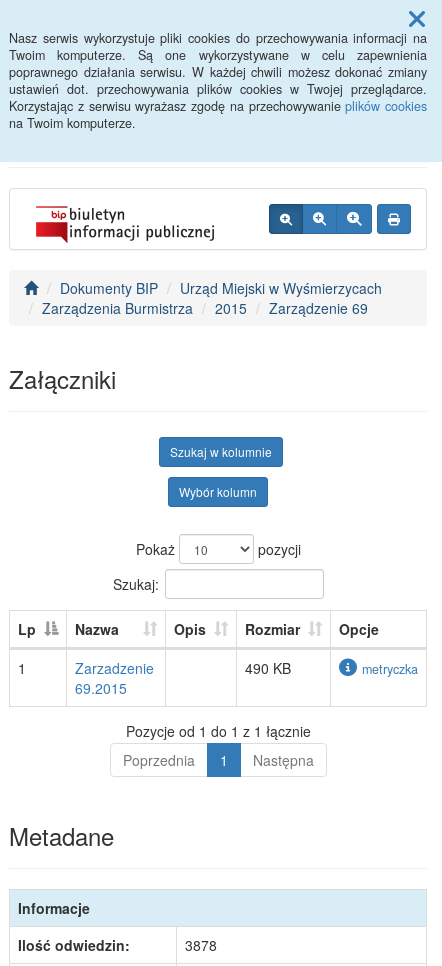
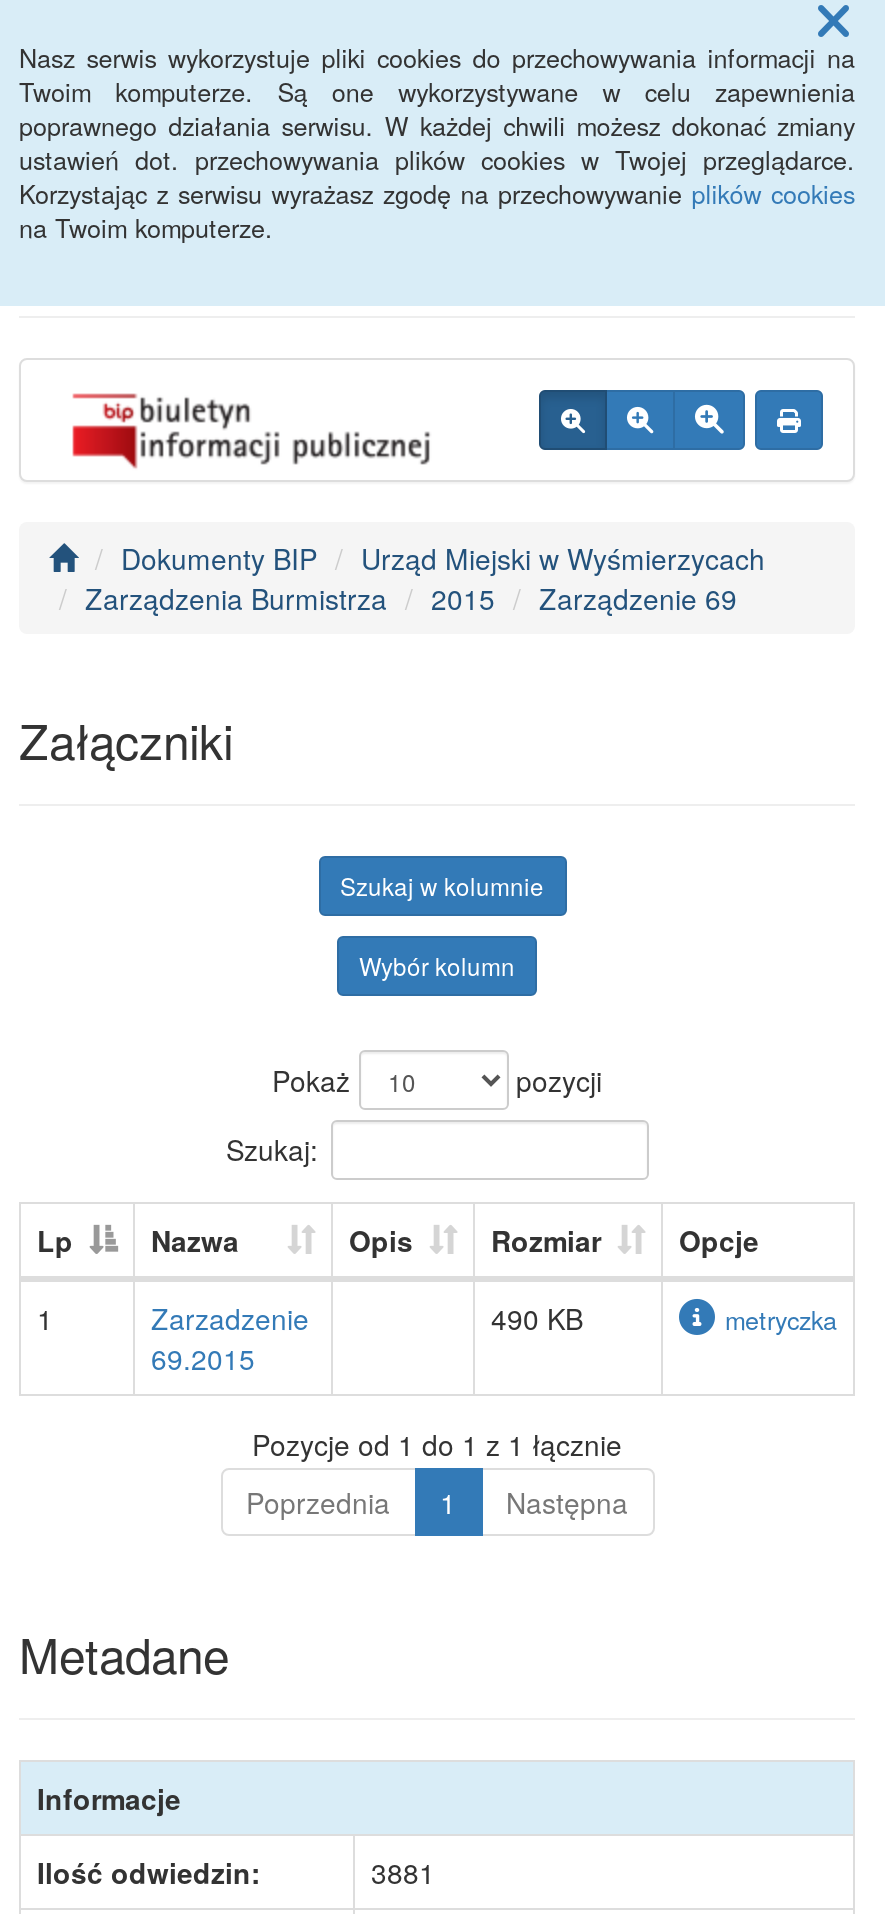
- 3878
+ 3881
